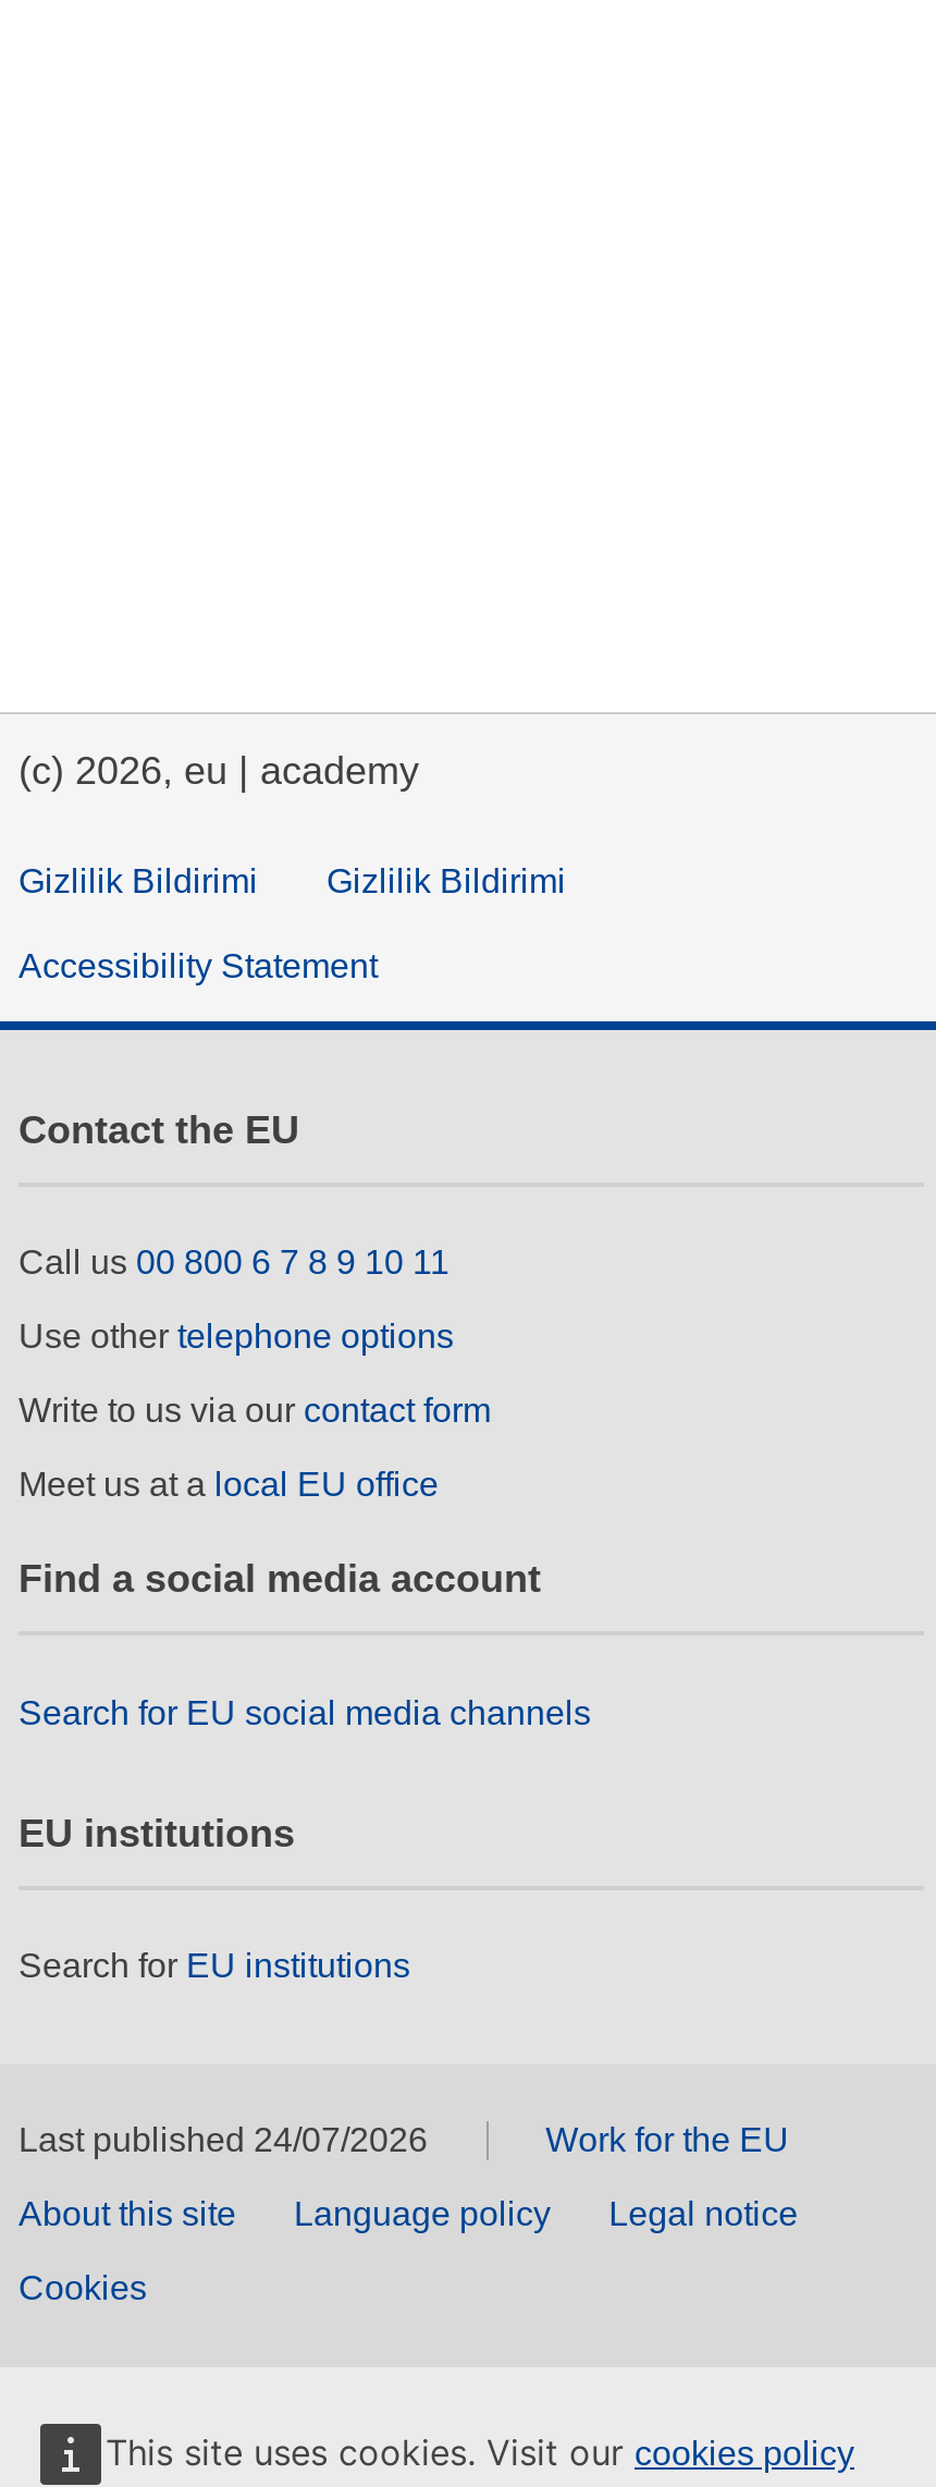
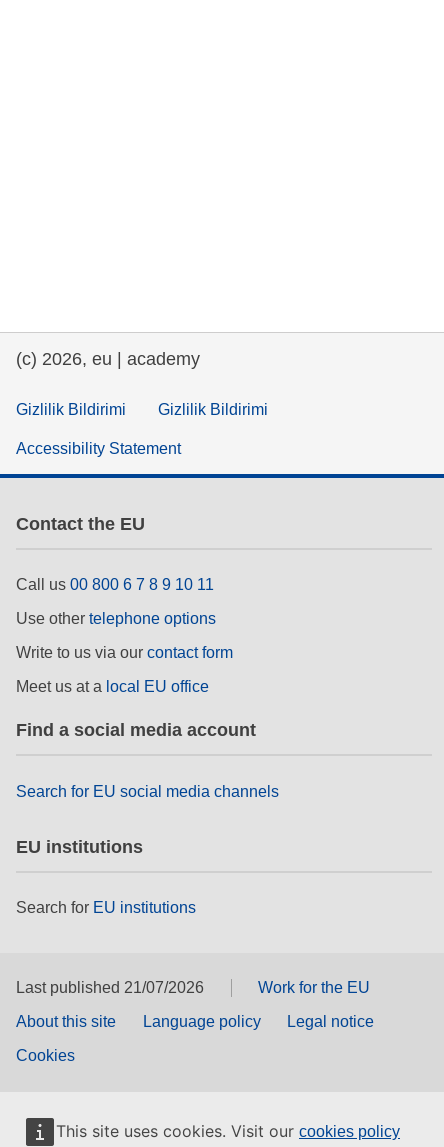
- Last published 24/07/2026
+ Last published 21/07/2026
